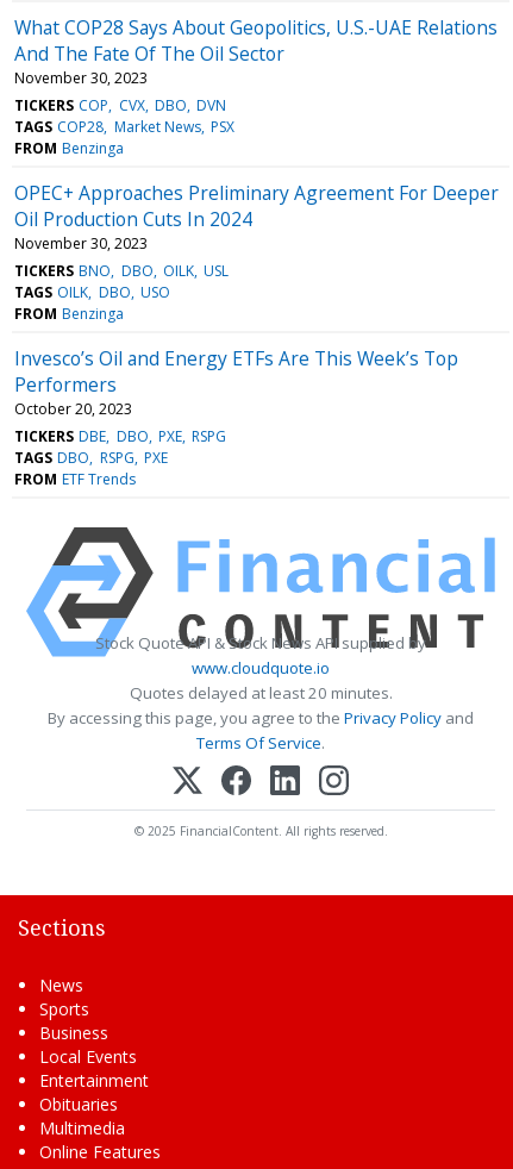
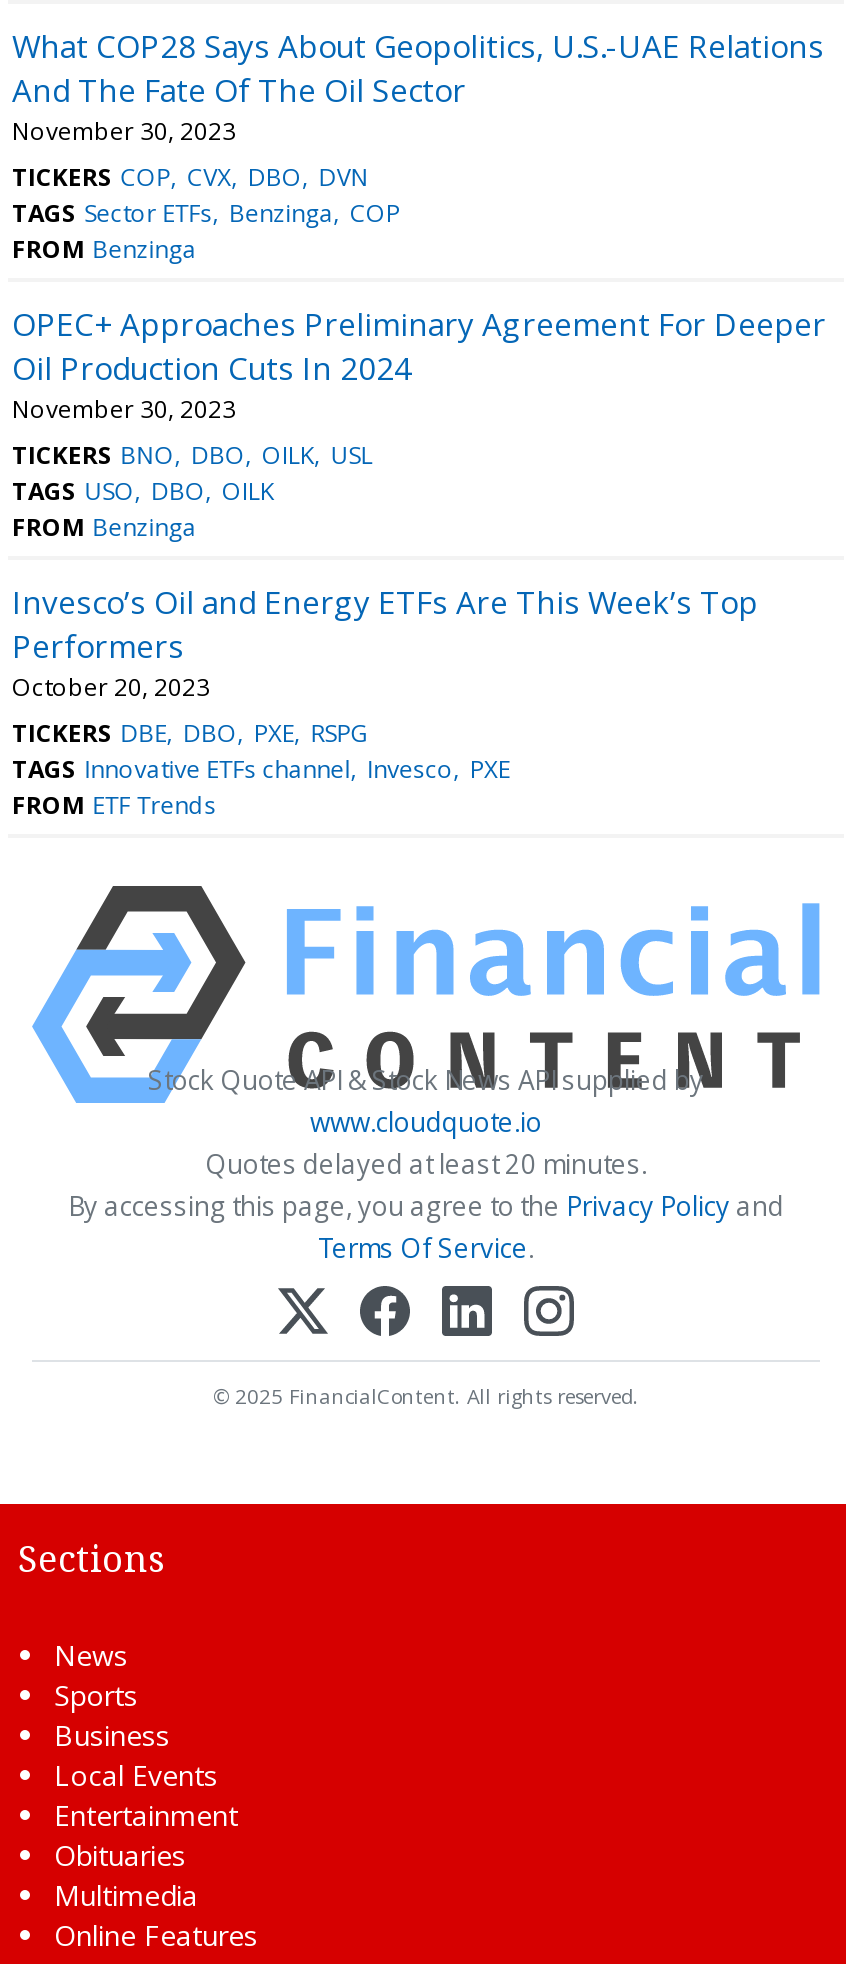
- TAGS COP28 Market News PSX
+ TAGS Sector ETFs Benzinga COP

- TAGS OILK DBO USO
+ TAGS USO DBO OILK

- TAGS DBO RSPG PXE
+ TAGS Innovative ETFs channel Invesco PXE
